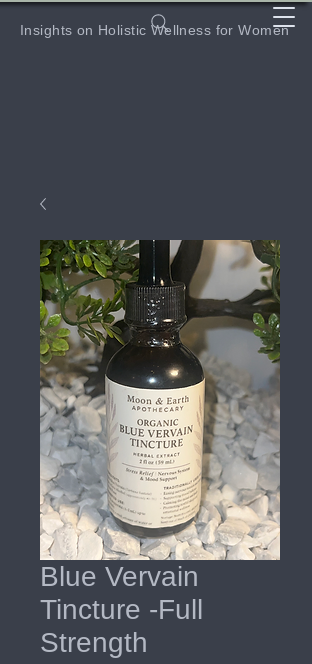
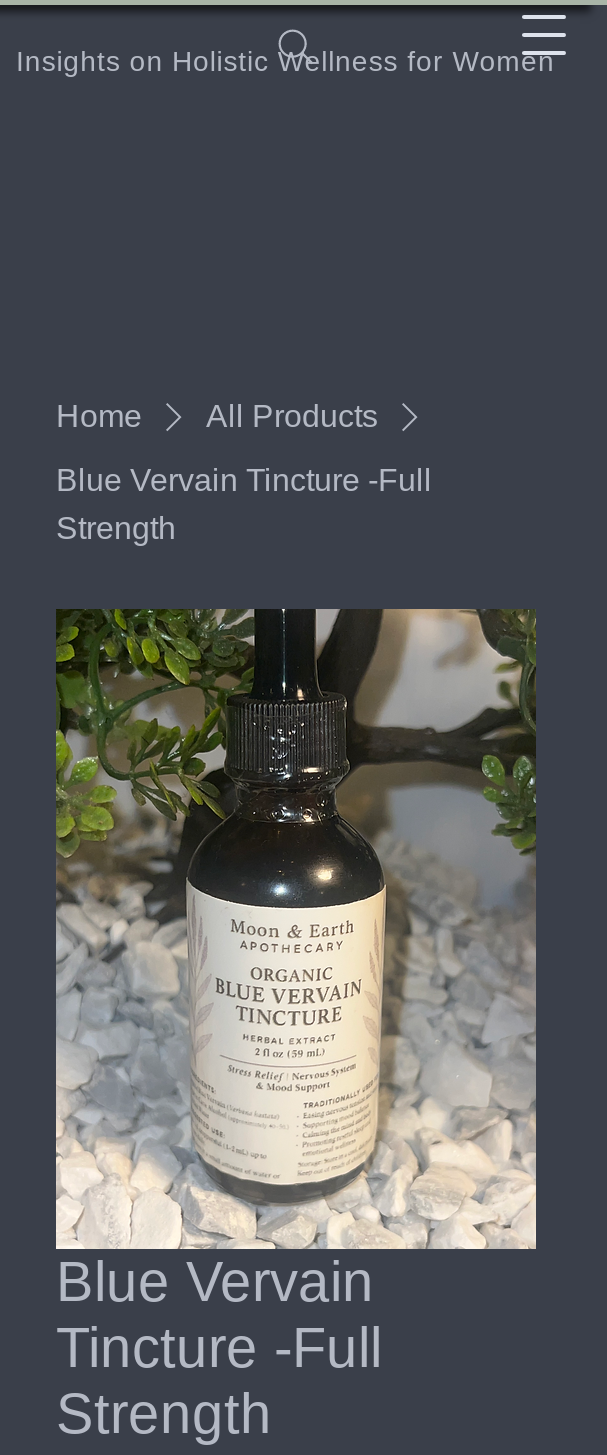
+ Home
+ All Products
+ Blue Vervain Tincture -Full
+ Strength
